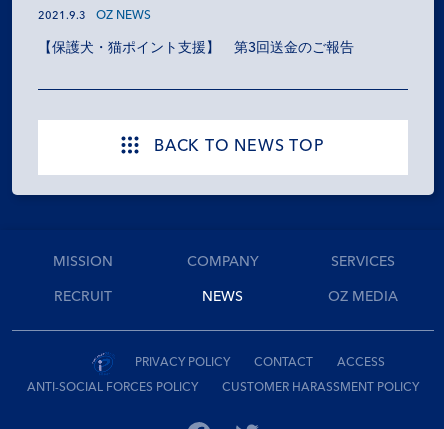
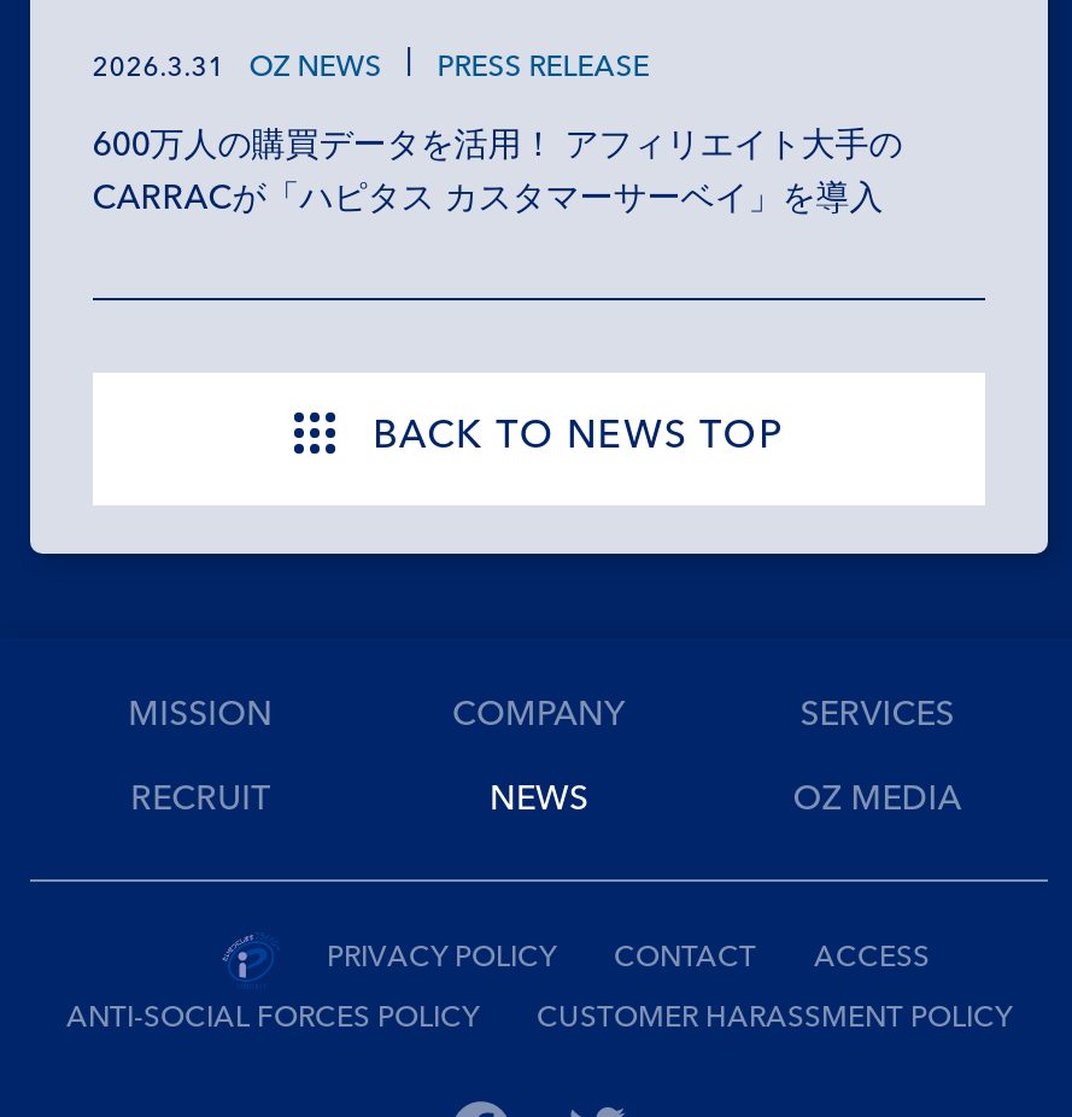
- 2021.9.3
+ 2026.3.31

- 【保護犬・猫ポイント支援】 第3回送金のご報告
+ PRESS RELEASE
+ 600万人の購買データを活用！ アフィリエイト大手の
+ CARRACが「ハピタス カスタマーサーベイ」を導入
